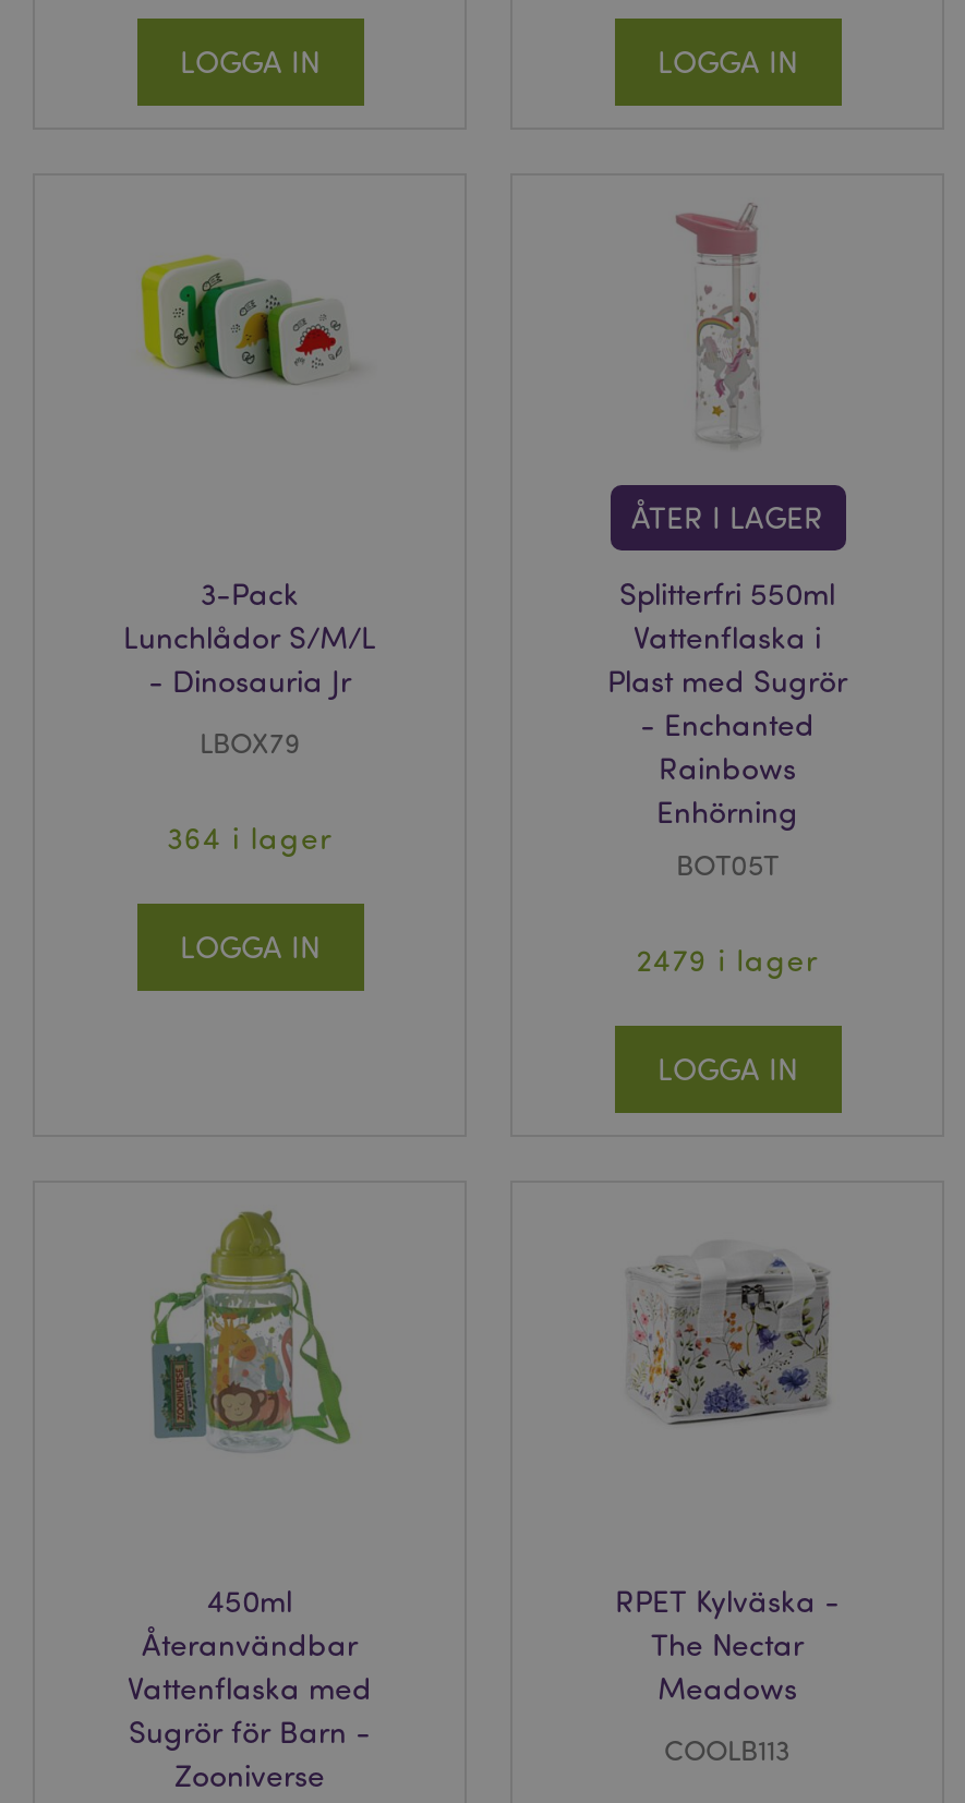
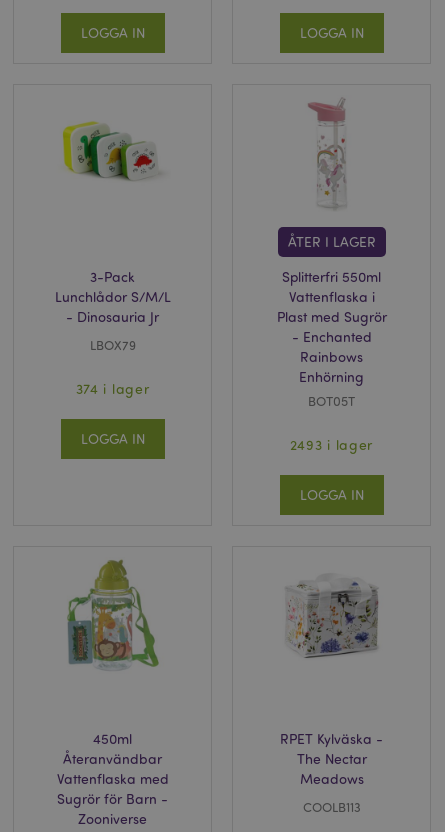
- 364 i lager
+ 374 i lager

- 2479 i lager
+ 2493 i lager
